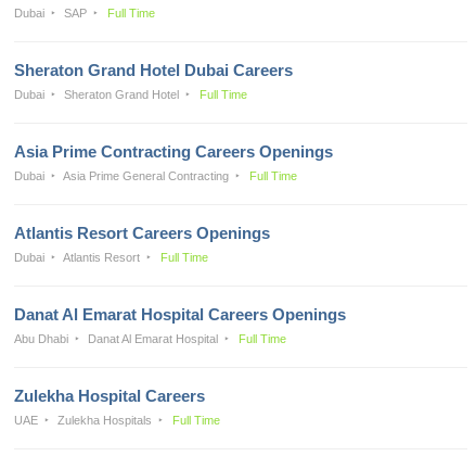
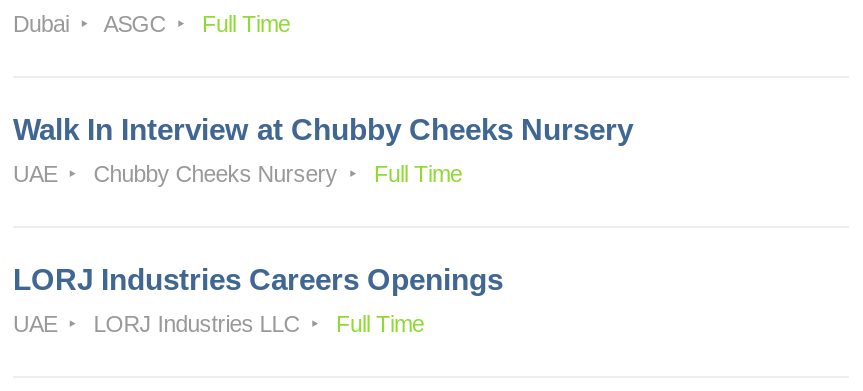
- SAP
+ ASGC

- Sheraton Grand Hotel Dubai Careers
+ Walk In Interview at Chubby Cheeks Nursery

- Dubai
- Sheraton Grand Hotel
+ UAE
+ Chubby Cheeks Nursery

- Asia Prime Contracting Careers Openings
- Dubai
- Asia Prime General Contracting
- Full Time
- Atlantis Resort Careers Openings
- Dubai
- Atlantis Resort
- Full Time
- Danat Al Emarat Hospital Careers Openings
- Abu Dhabi
- Danat Al Emarat Hospital
- Full Time
- Zulekha Hospital Careers
+ LORJ Industries Careers Openings

- Zulekha Hospitals
+ LORJ Industries LLC
